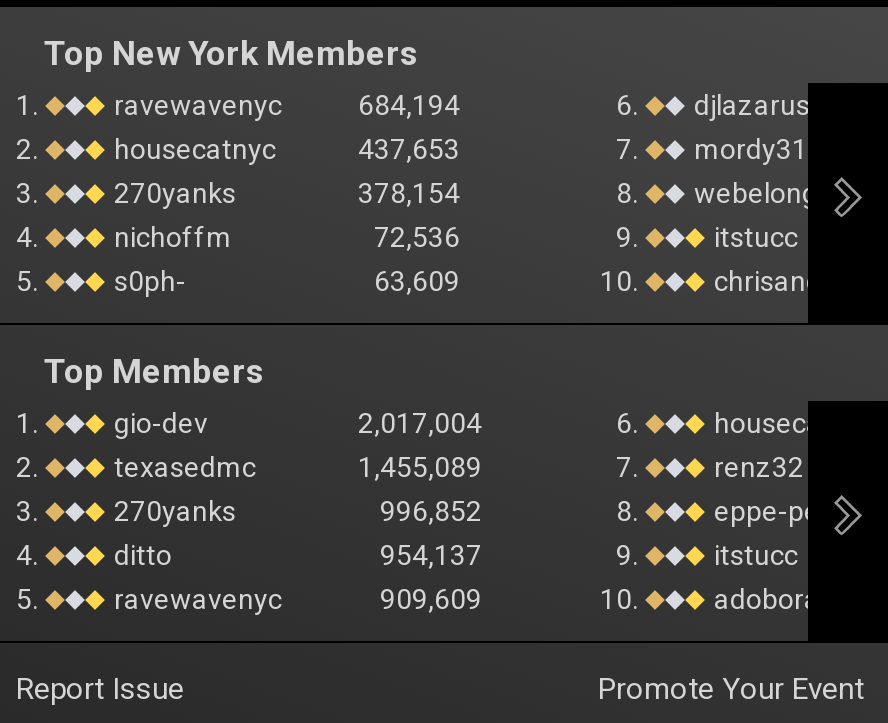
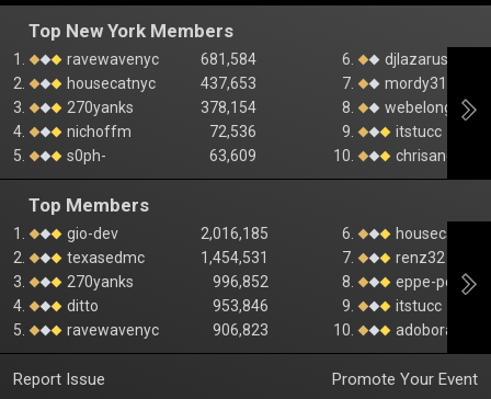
- 684,194
+ 681,584

- 2,017,004
+ 2,016,185

- 1,455,089
+ 1,454,531

- 954,137
+ 953,846

- 909,609
+ 906,823
